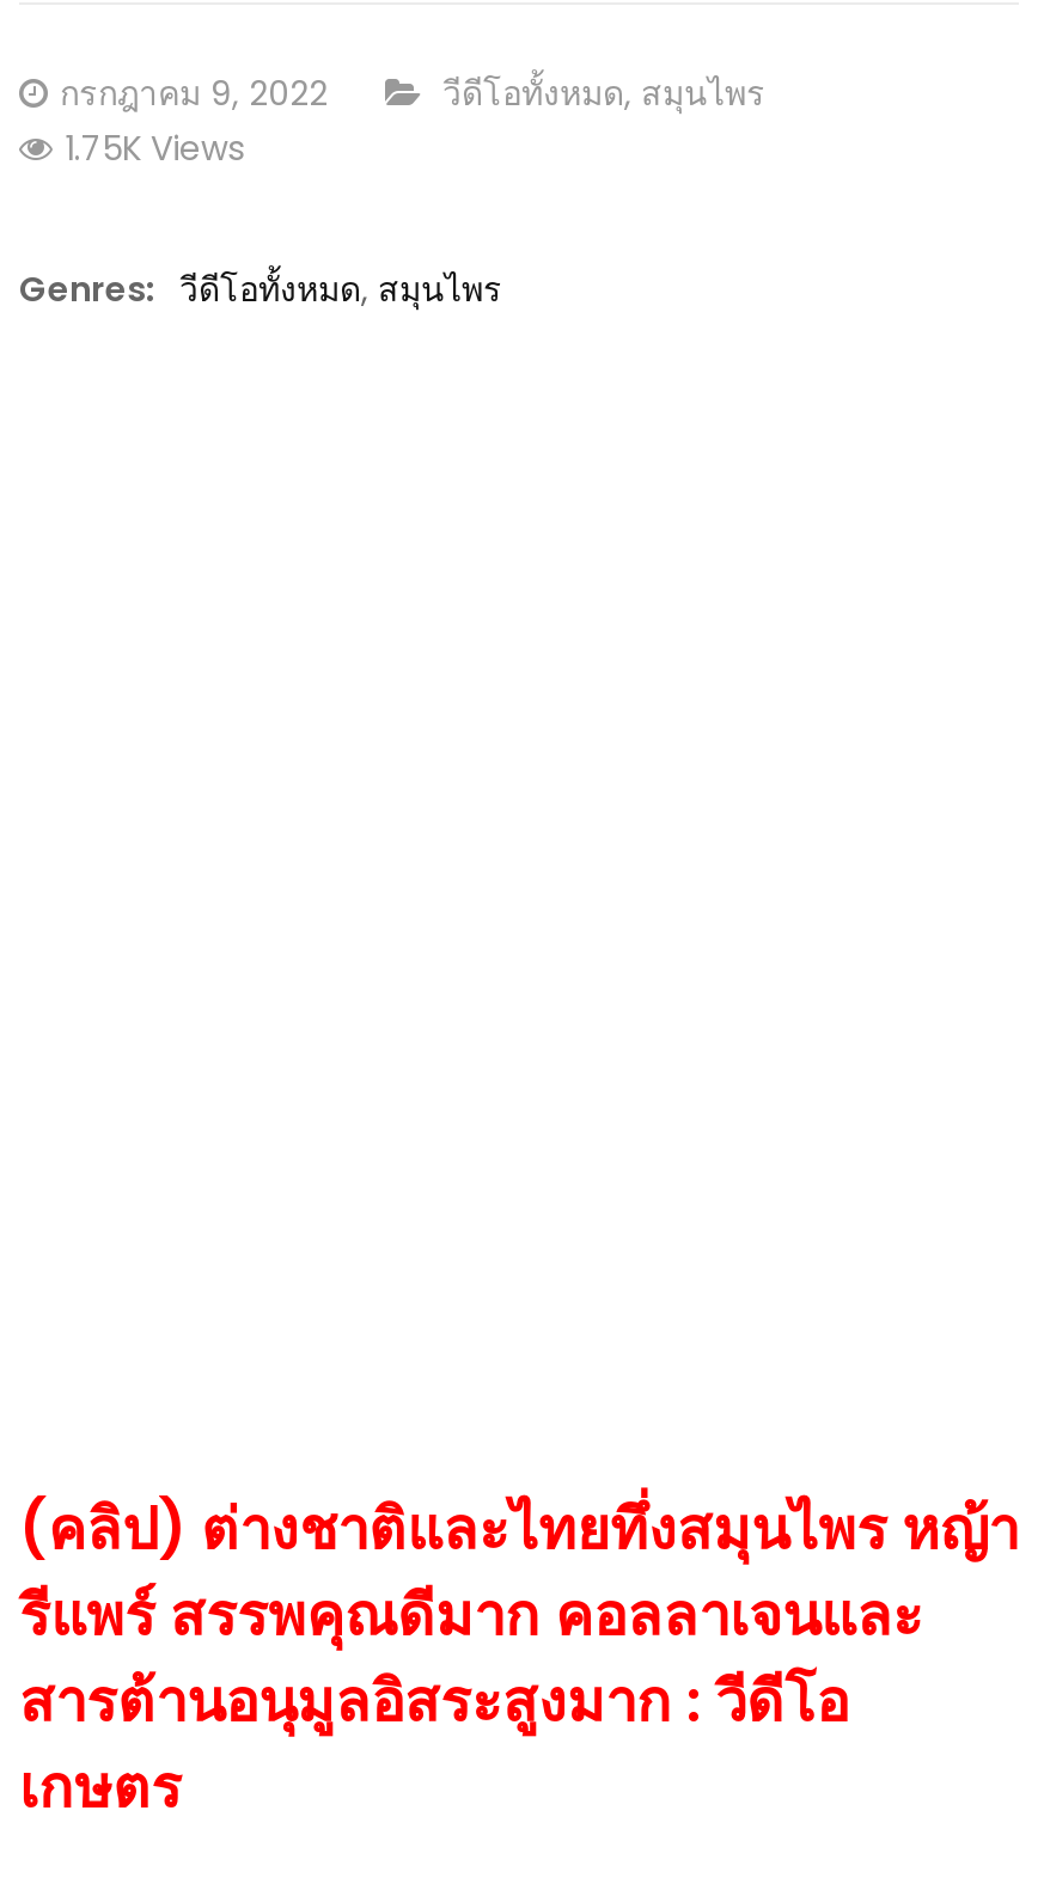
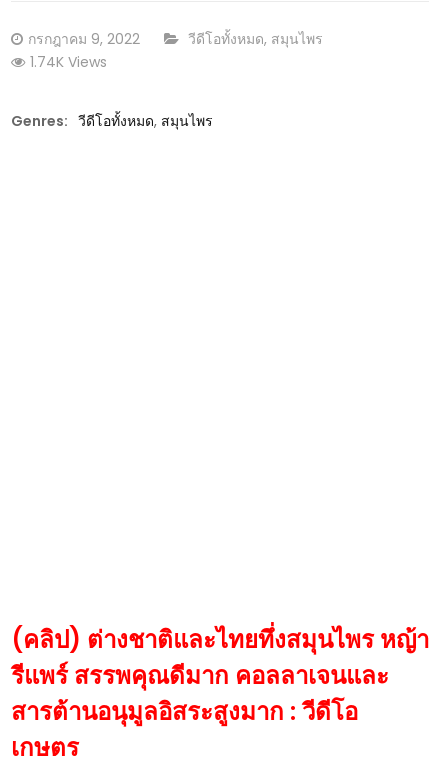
- 1.75K Views
+ 1.74K Views
